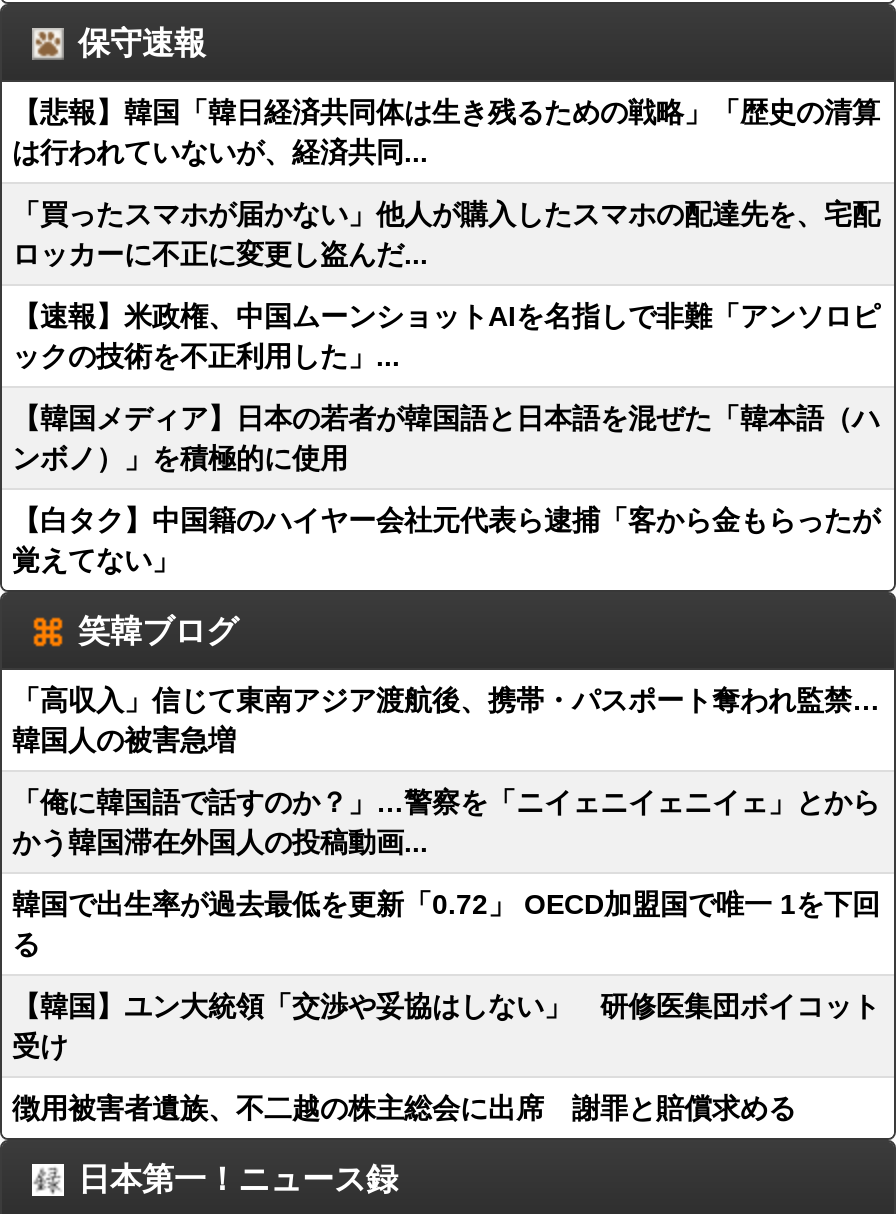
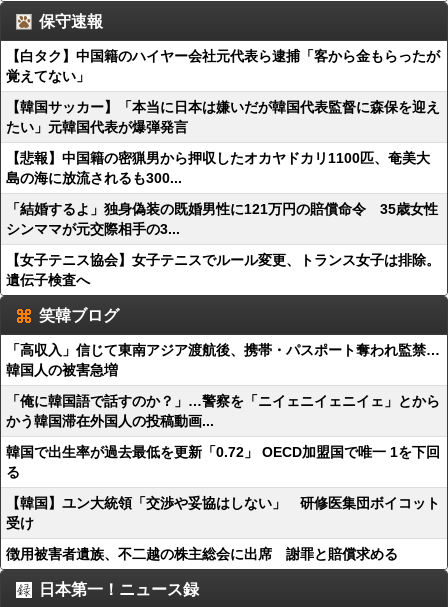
- 【悲報】韓国「韓日経済共同体は生き残るための戦略」「歴史の清算
- は行われていないが、経済共同...
- 「買ったスマホが届かない」他人が購入したスマホの配達先を、宅配
- ロッカーに不正に変更し盗んだ...
- 【速報】米政権、中国ムーンショットAIを名指しで非難「アンソロピ
- ックの技術を不正利用した」...
- 【韓国メディア】日本の若者が韓国語と日本語を混ぜた「韓本語（ハ
- ンボノ）」を積極的に使用

moved up: 【白タク】中国籍のハイヤー会社元代表ら逮捕「客から金もらったが | 覚えてない」

+ 【韓国サッカー】「本当に日本は嫌いだが韓国代表監督に森保を迎え
+ たい」元韓国代表が爆弾発言
+ 【悲報】中国籍の密猟男から押収したオカヤドカリ1100匹、奄美大
+ 島の海に放流されるも300...
+ 「結婚するよ」独身偽装の既婚男性に121万円の賠償命令 35歳女性
+ シンママが元交際相手の3...
+ 【女子テニス協会】女子テニスでルール変更、トランス女子は排除。
+ 遺伝子検査へ
